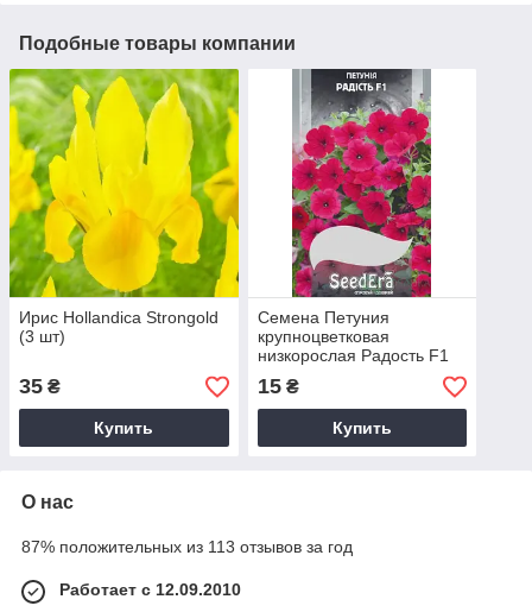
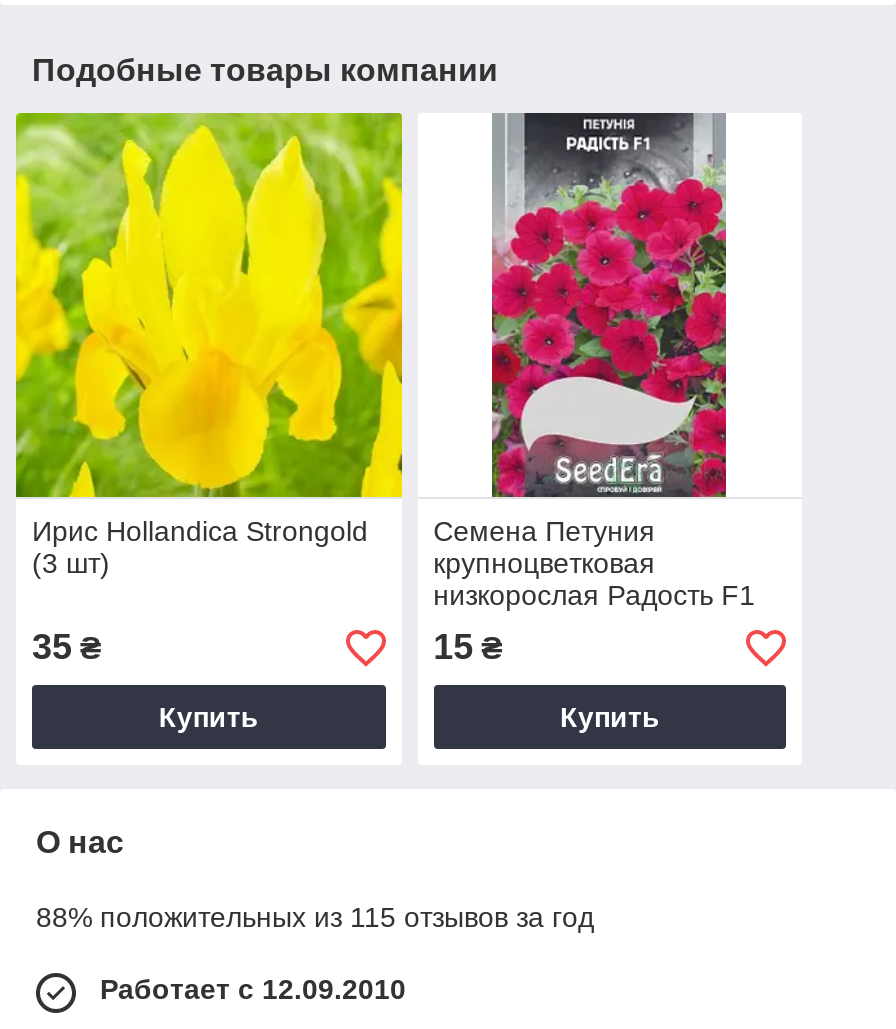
- 87% положительных из 113 отзывов за год
+ 88% положительных из 115 отзывов за год
